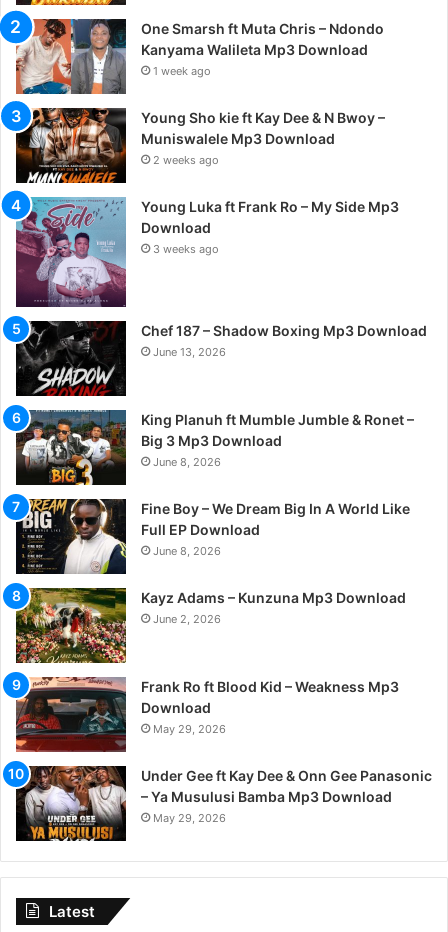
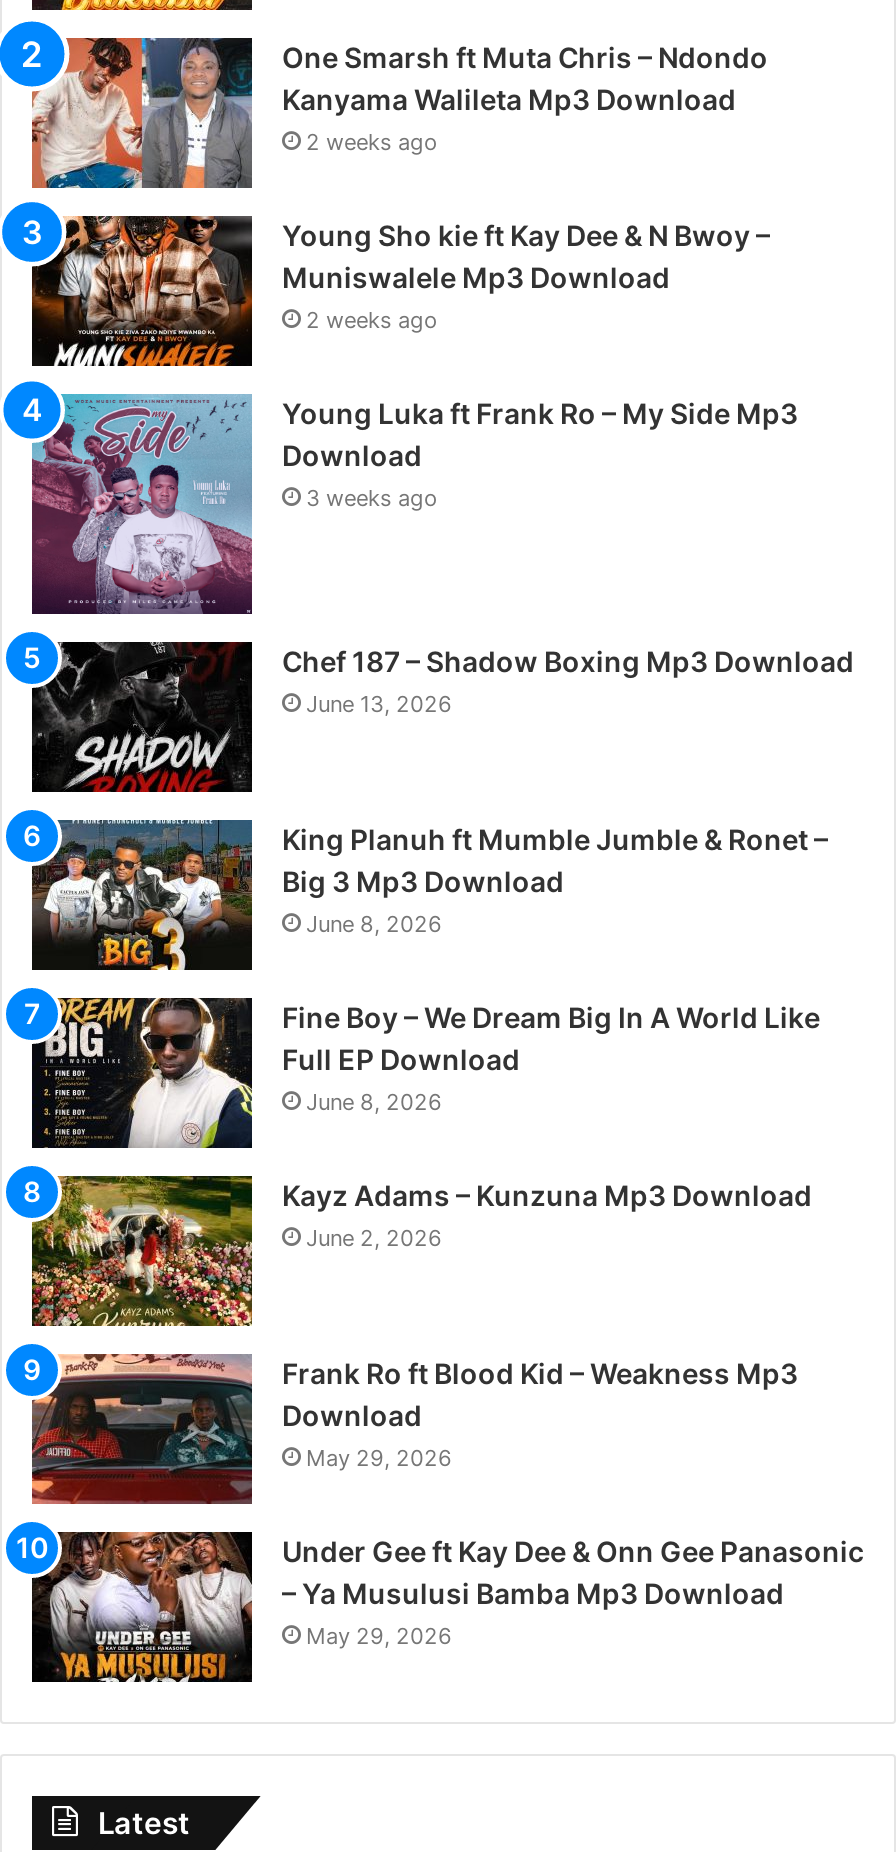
- 1 week ago
+ 2 weeks ago
